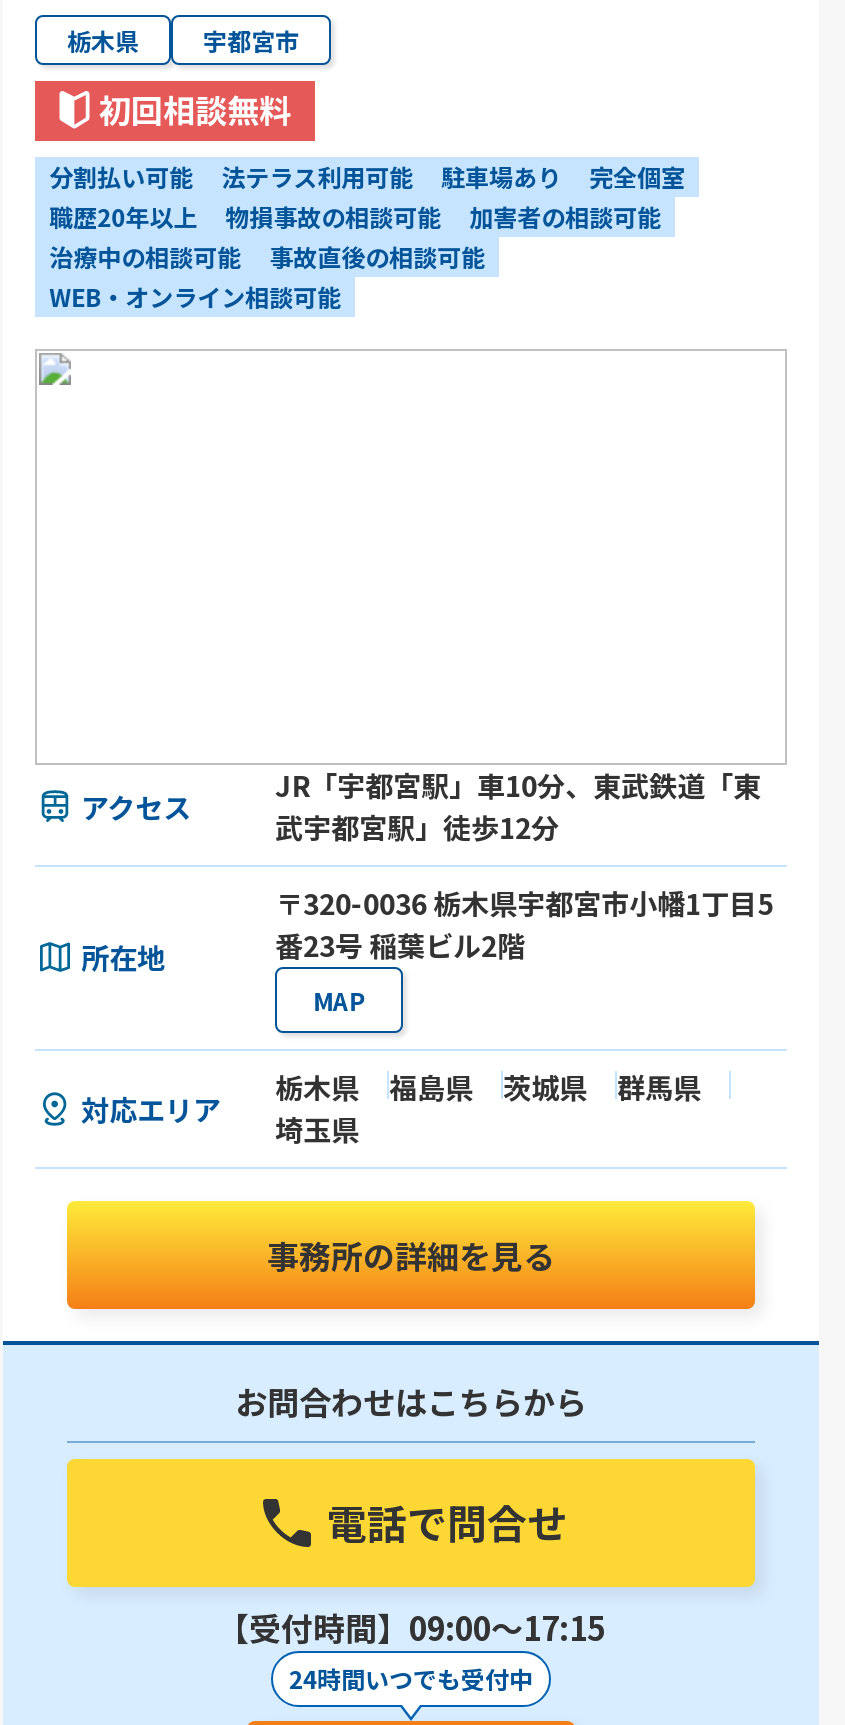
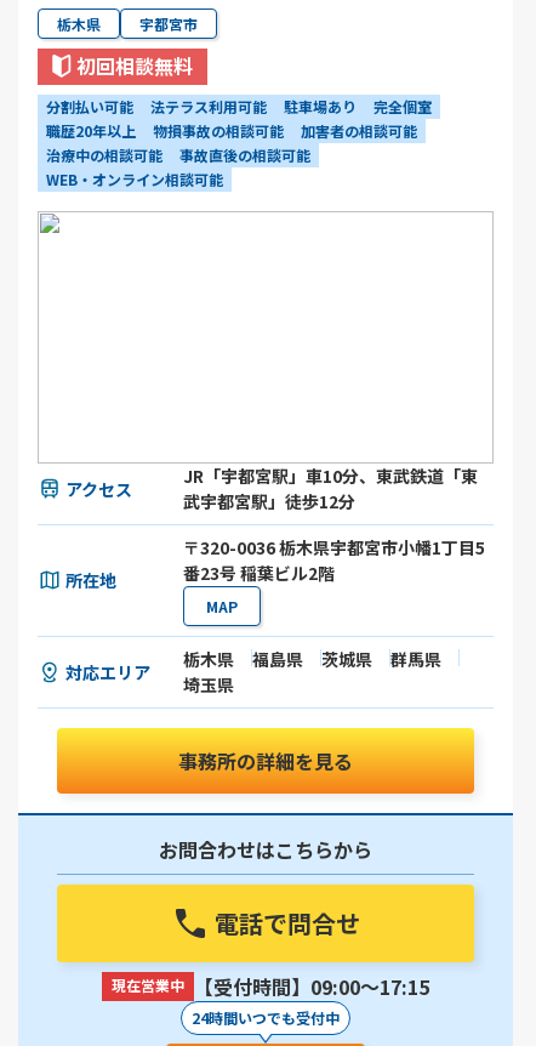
- 【受付時間】09:00〜17:15
+ 現在営業中 【受付時間】09:00〜17:15
